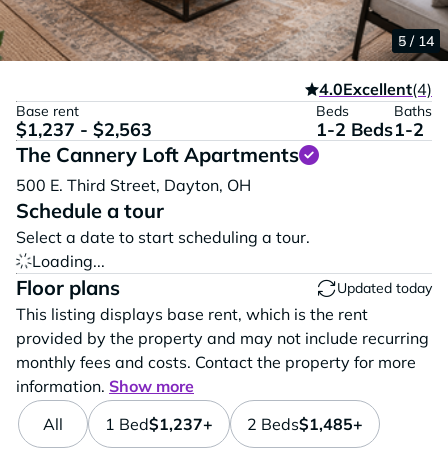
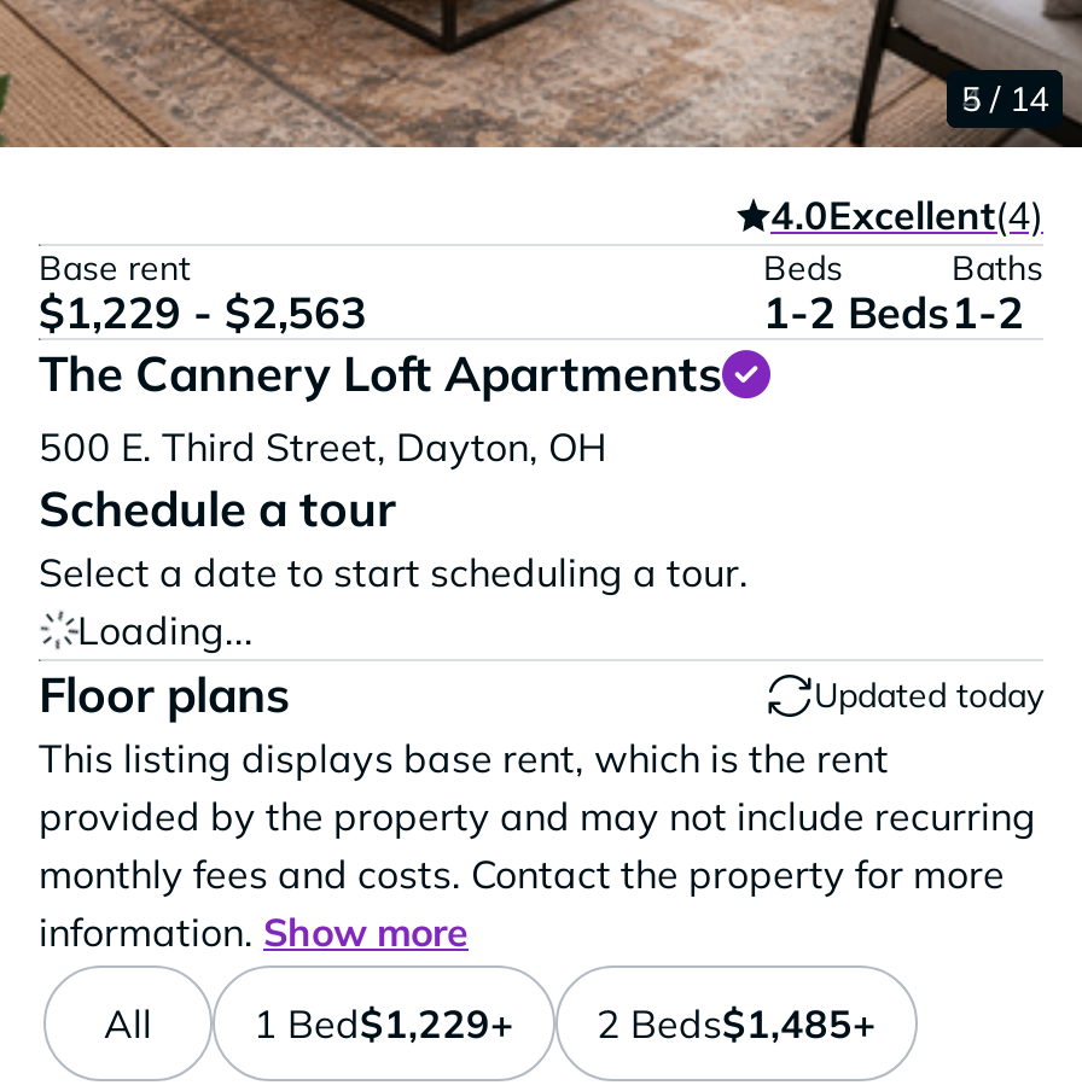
- $1,237 - $2,563
+ $1,229 - $2,563

- 1 Bed$1,237+ 2 Beds$1,485+
+ 1 Bed$1,229+ 2 Beds$1,485+
